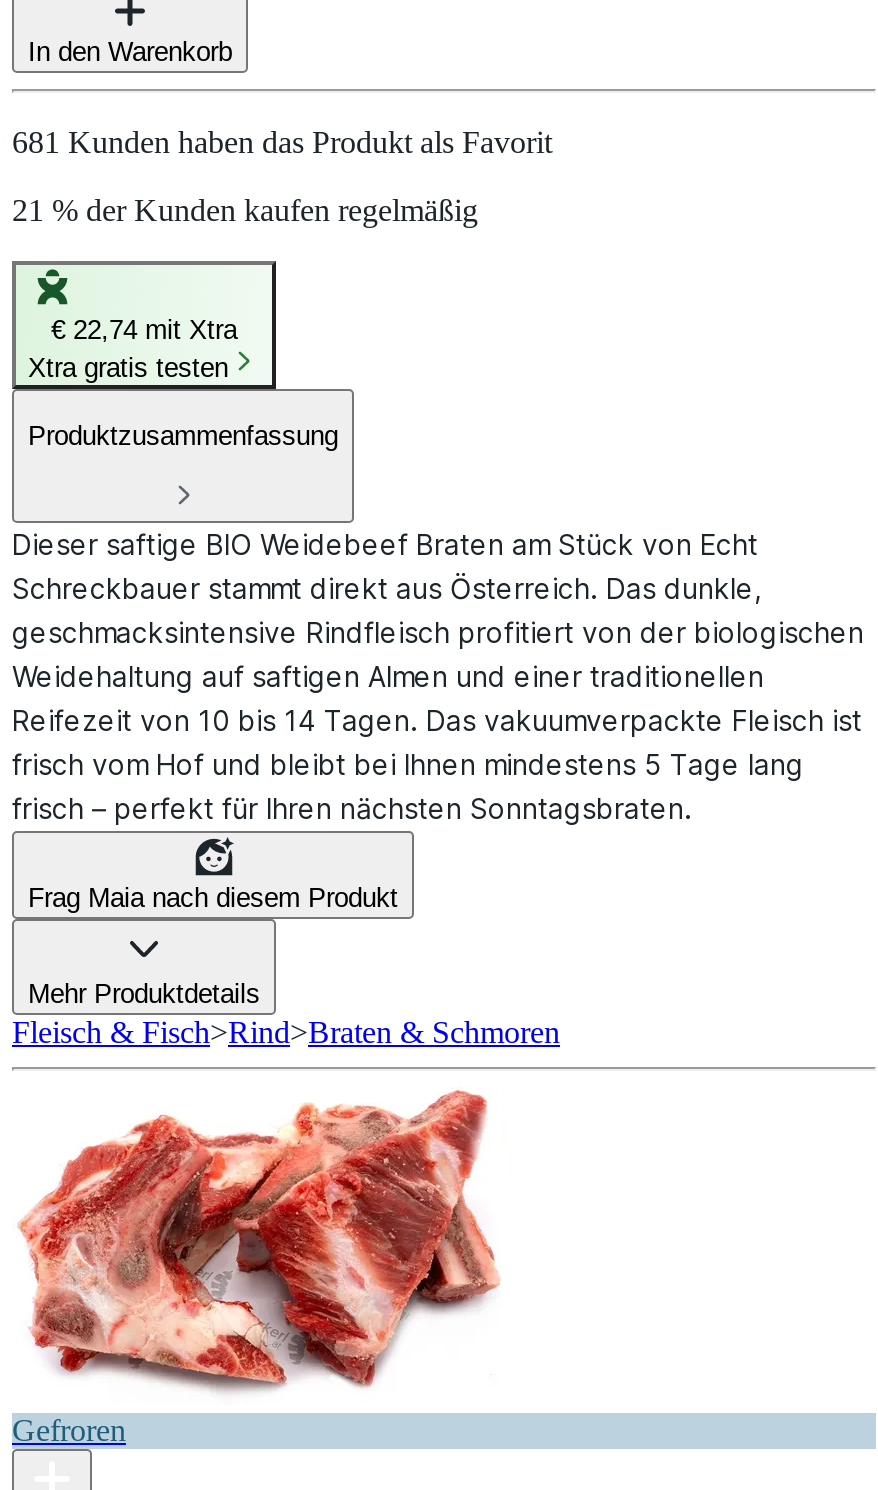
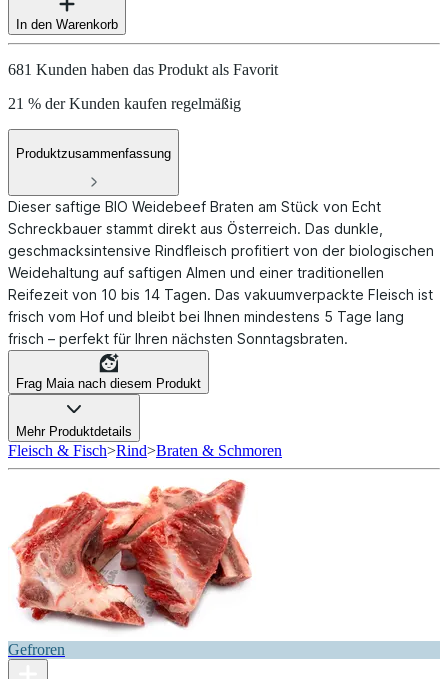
- [image]
- € 22,74 mit Xtra
- Xtra gratis testen
